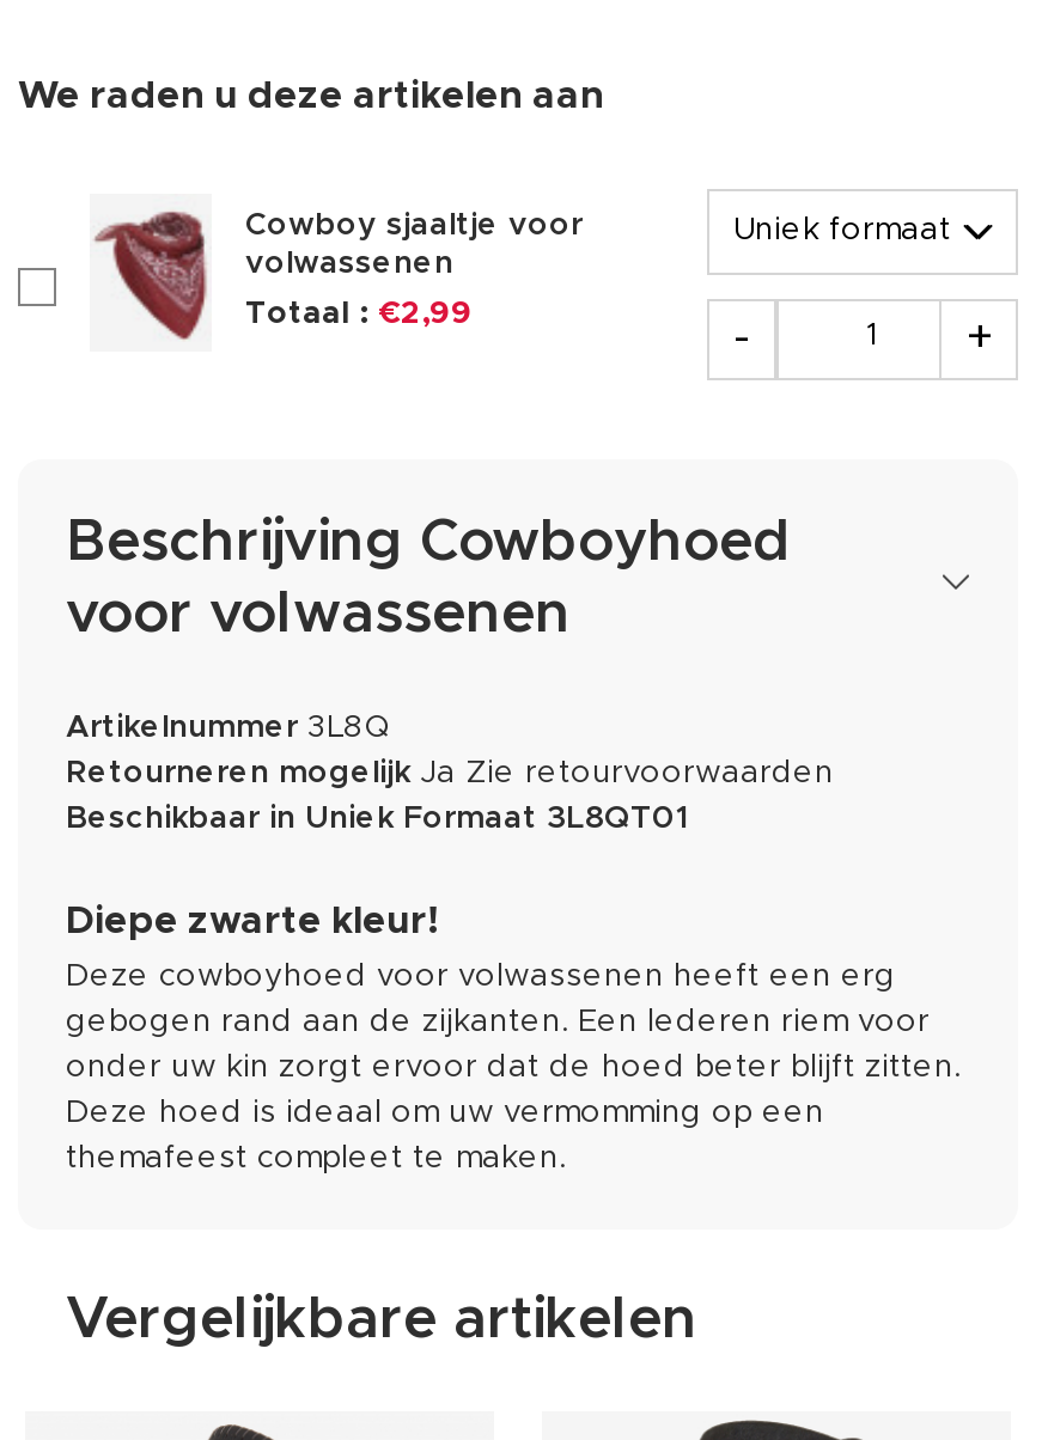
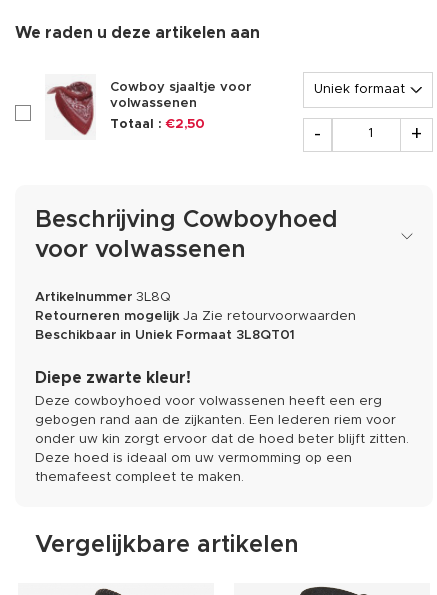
- Totaal : €2,99
+ Totaal : €2,50
